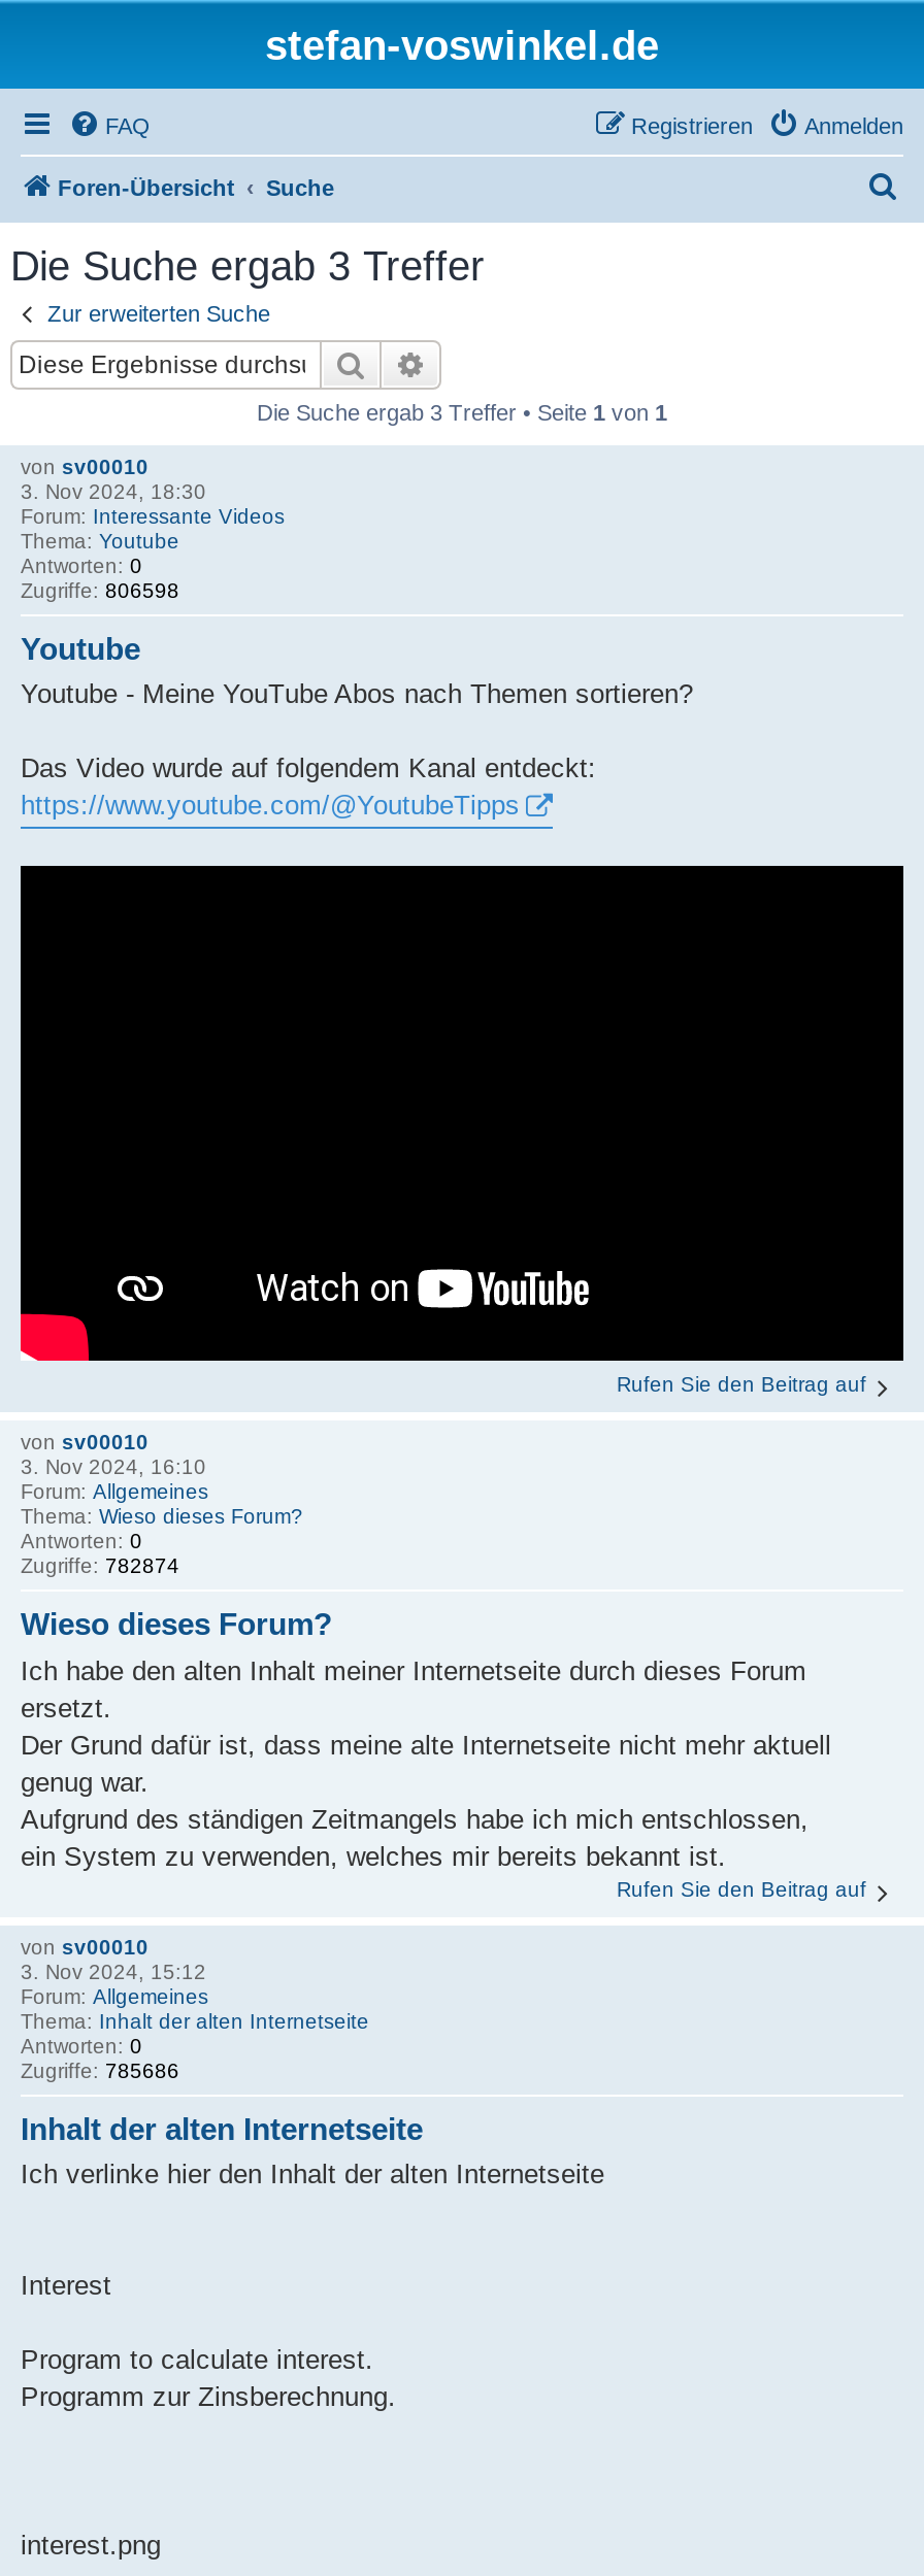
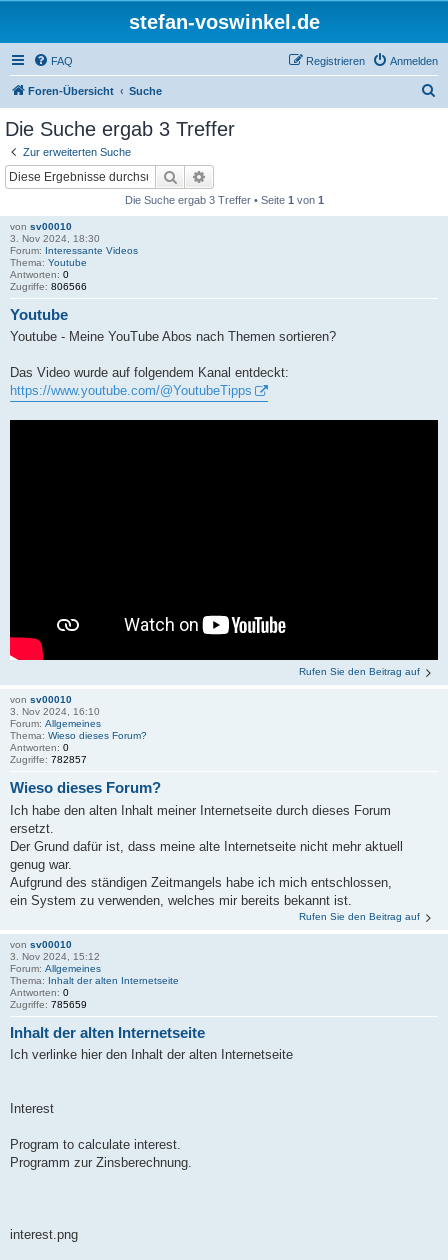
- Zugriffe: 806598
+ Zugriffe: 806566

- Zugriffe: 782874
+ Zugriffe: 782857

- Zugriffe: 785686
+ Zugriffe: 785659
